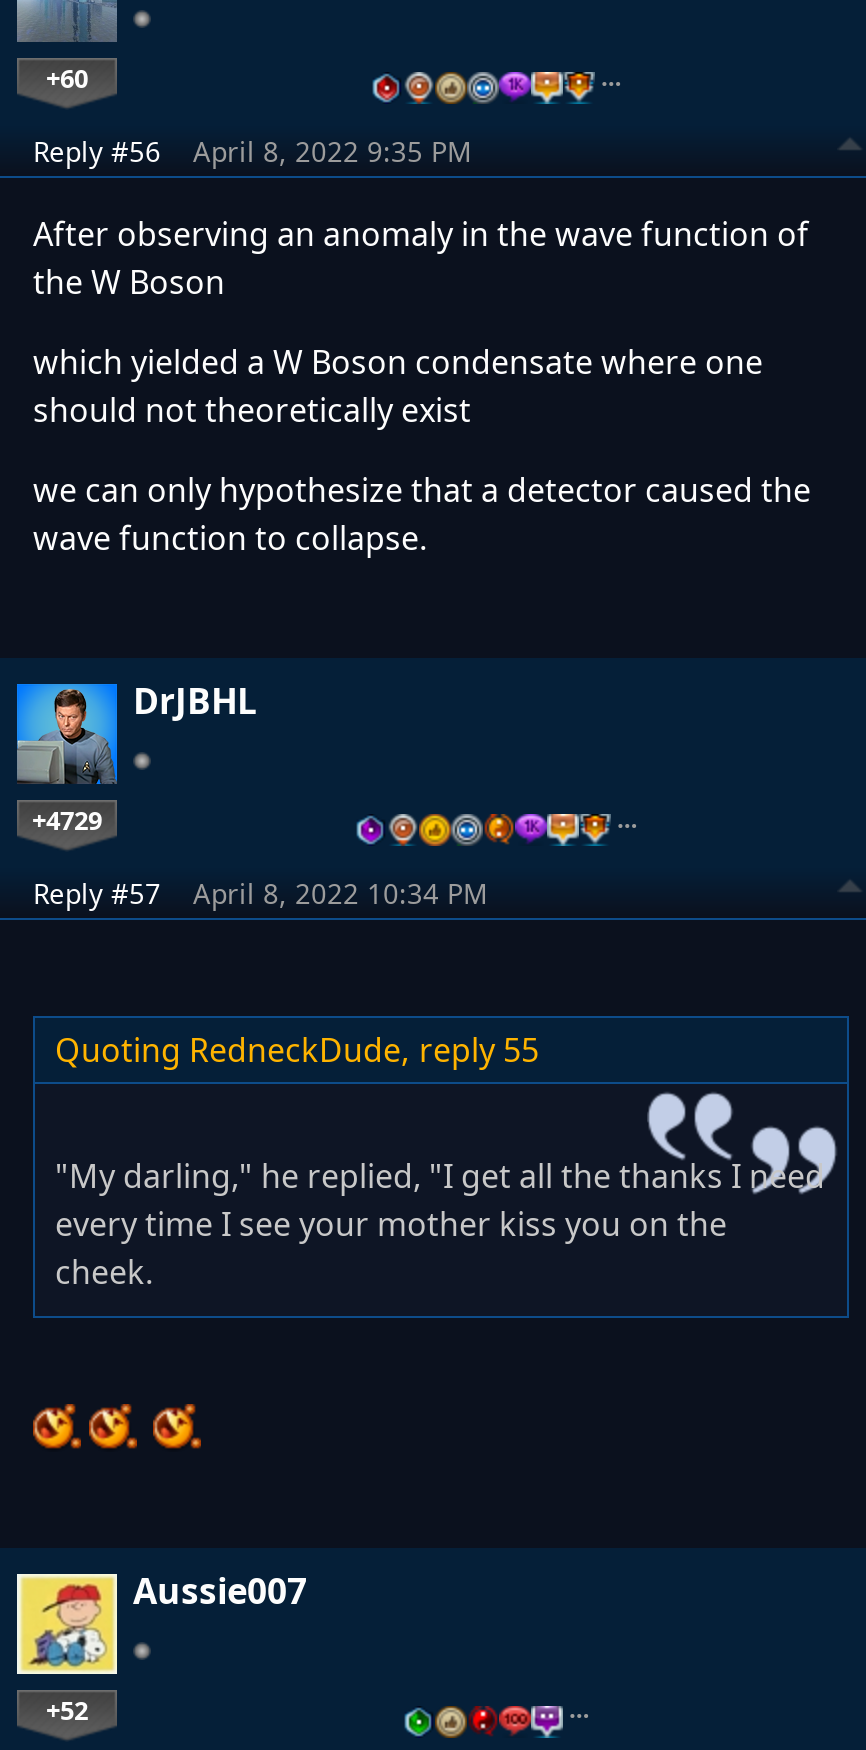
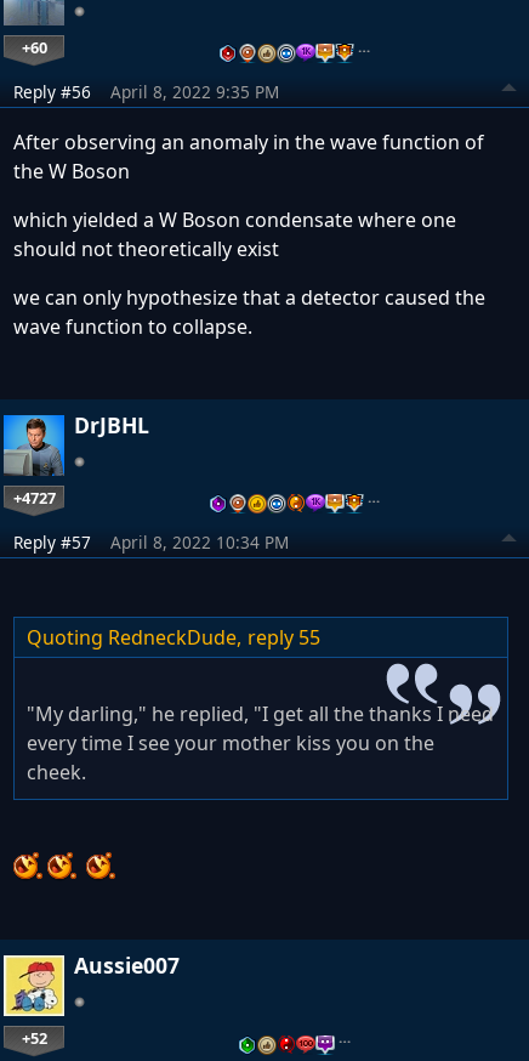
- +4729
+ +4727
